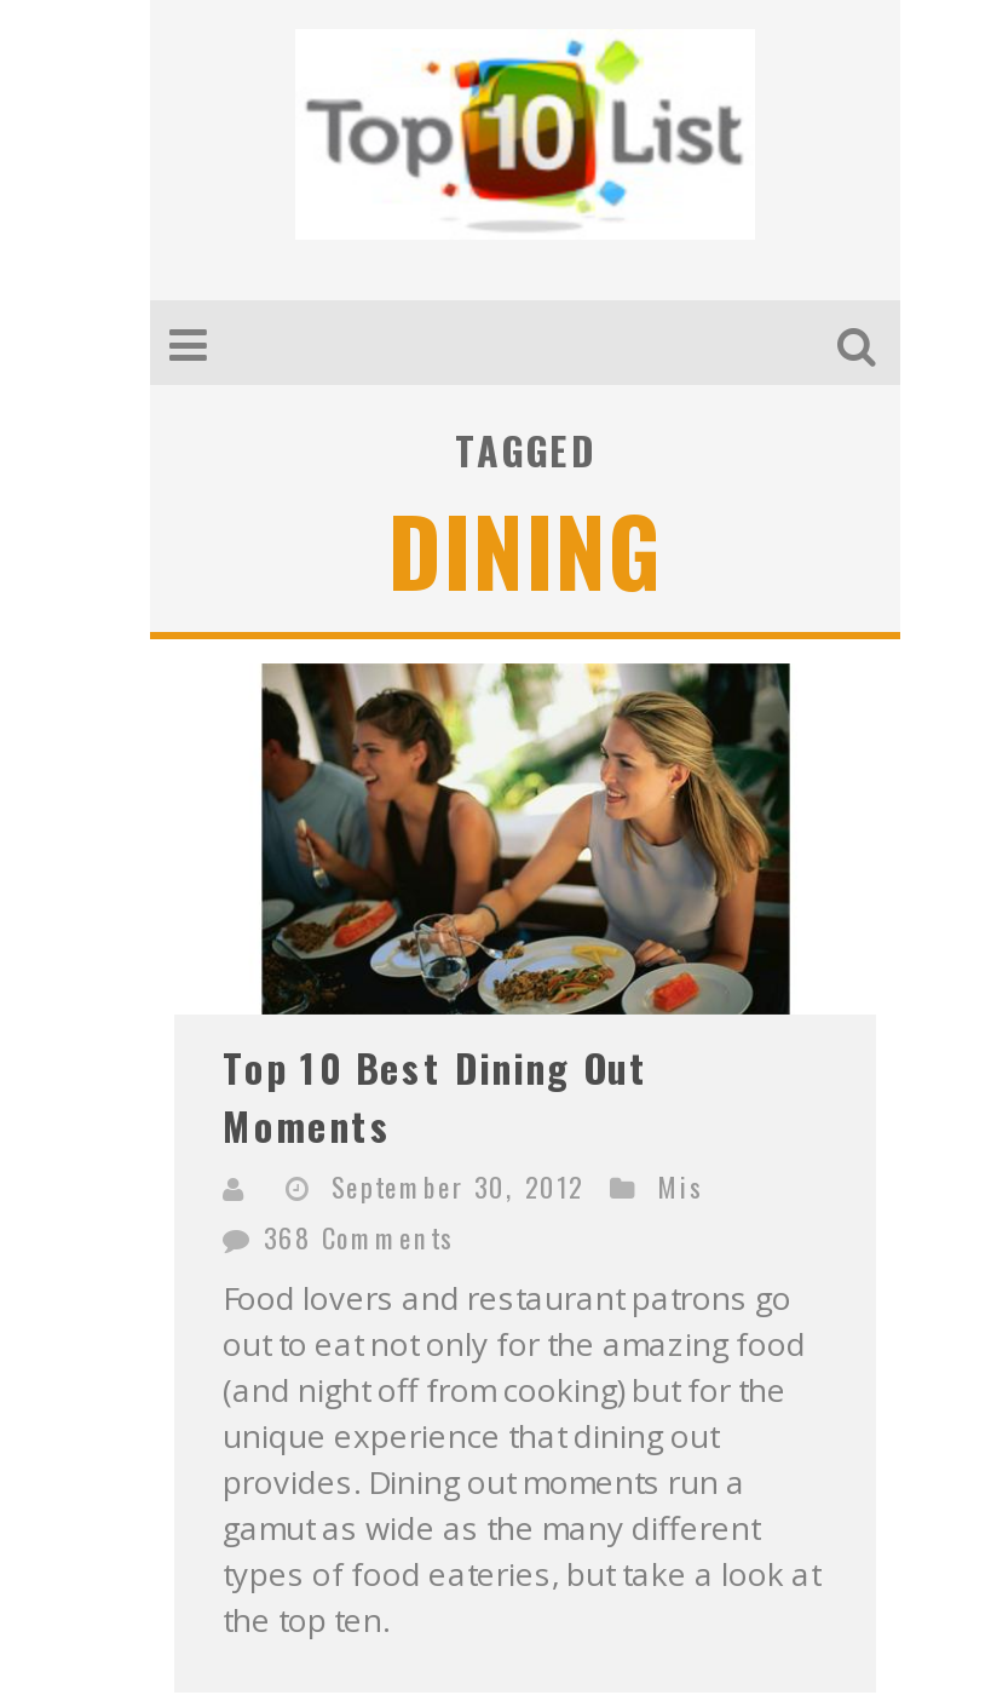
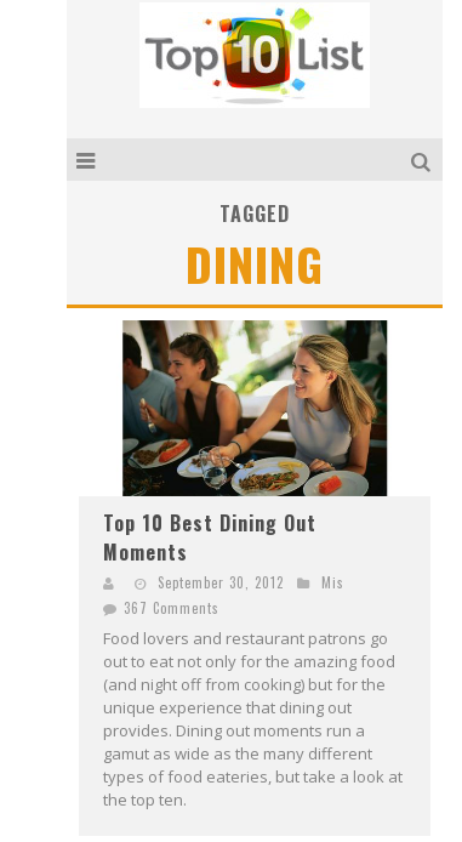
- 368 Comments
+ 367 Comments
